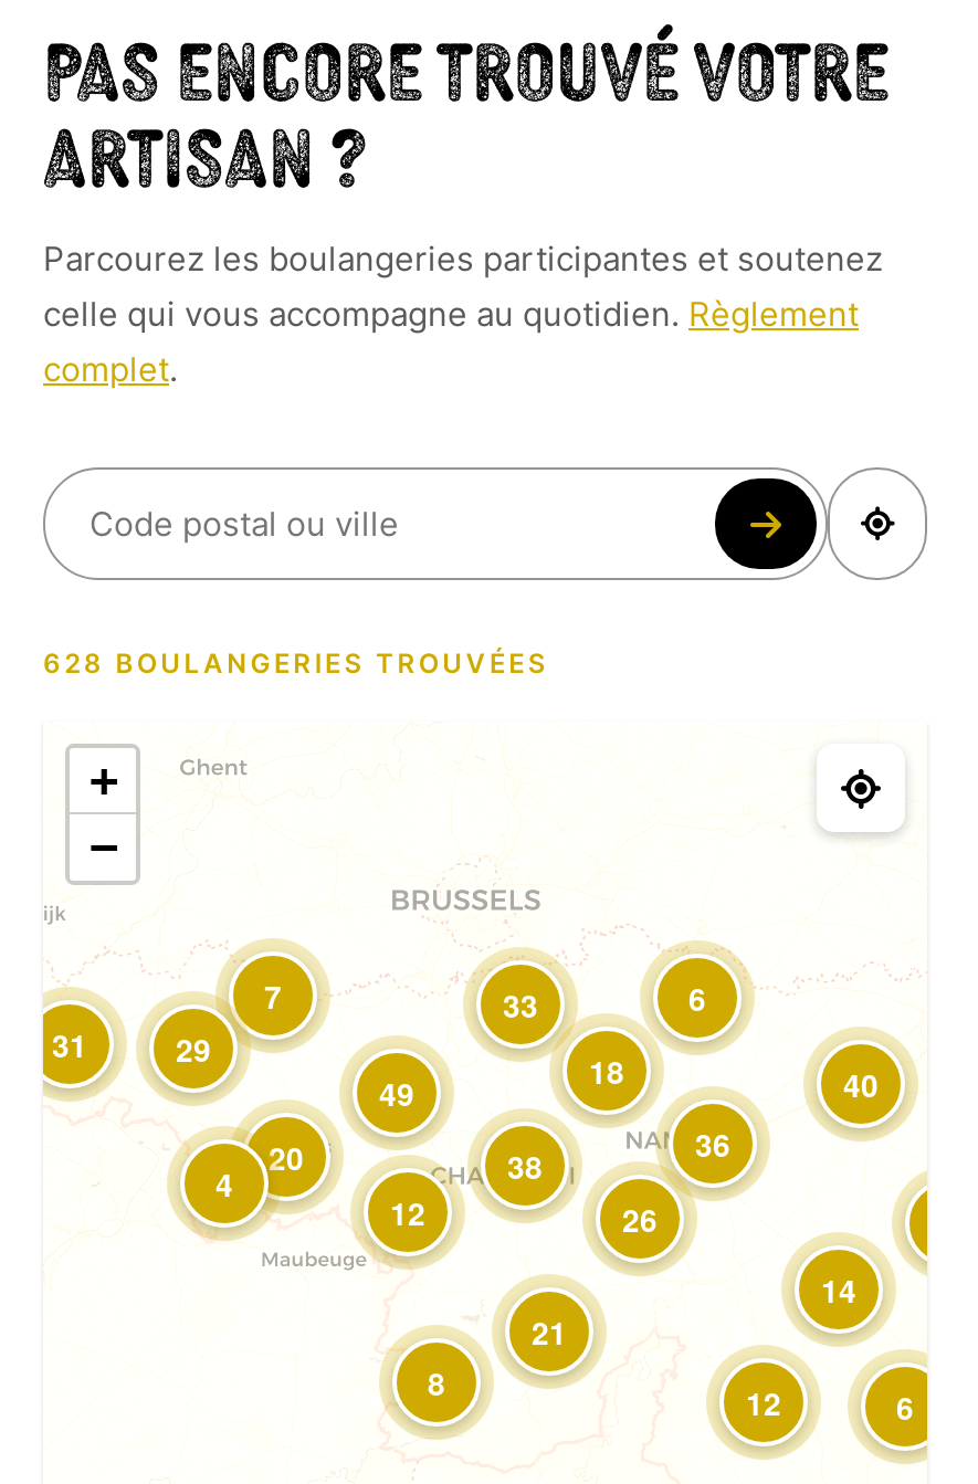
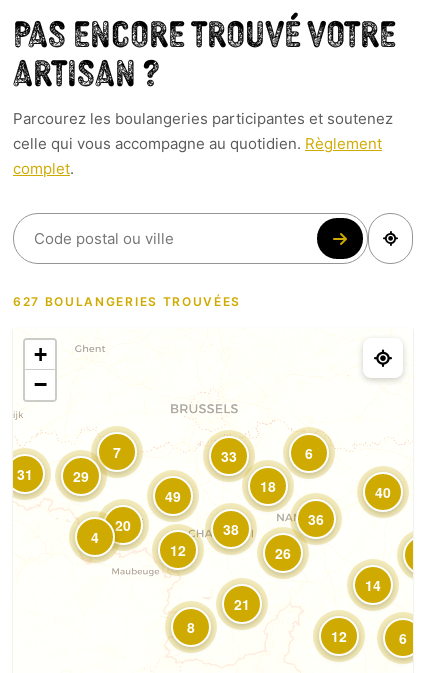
- 628 BOULANGERIES TROUVÉES
+ 627 BOULANGERIES TROUVÉES
